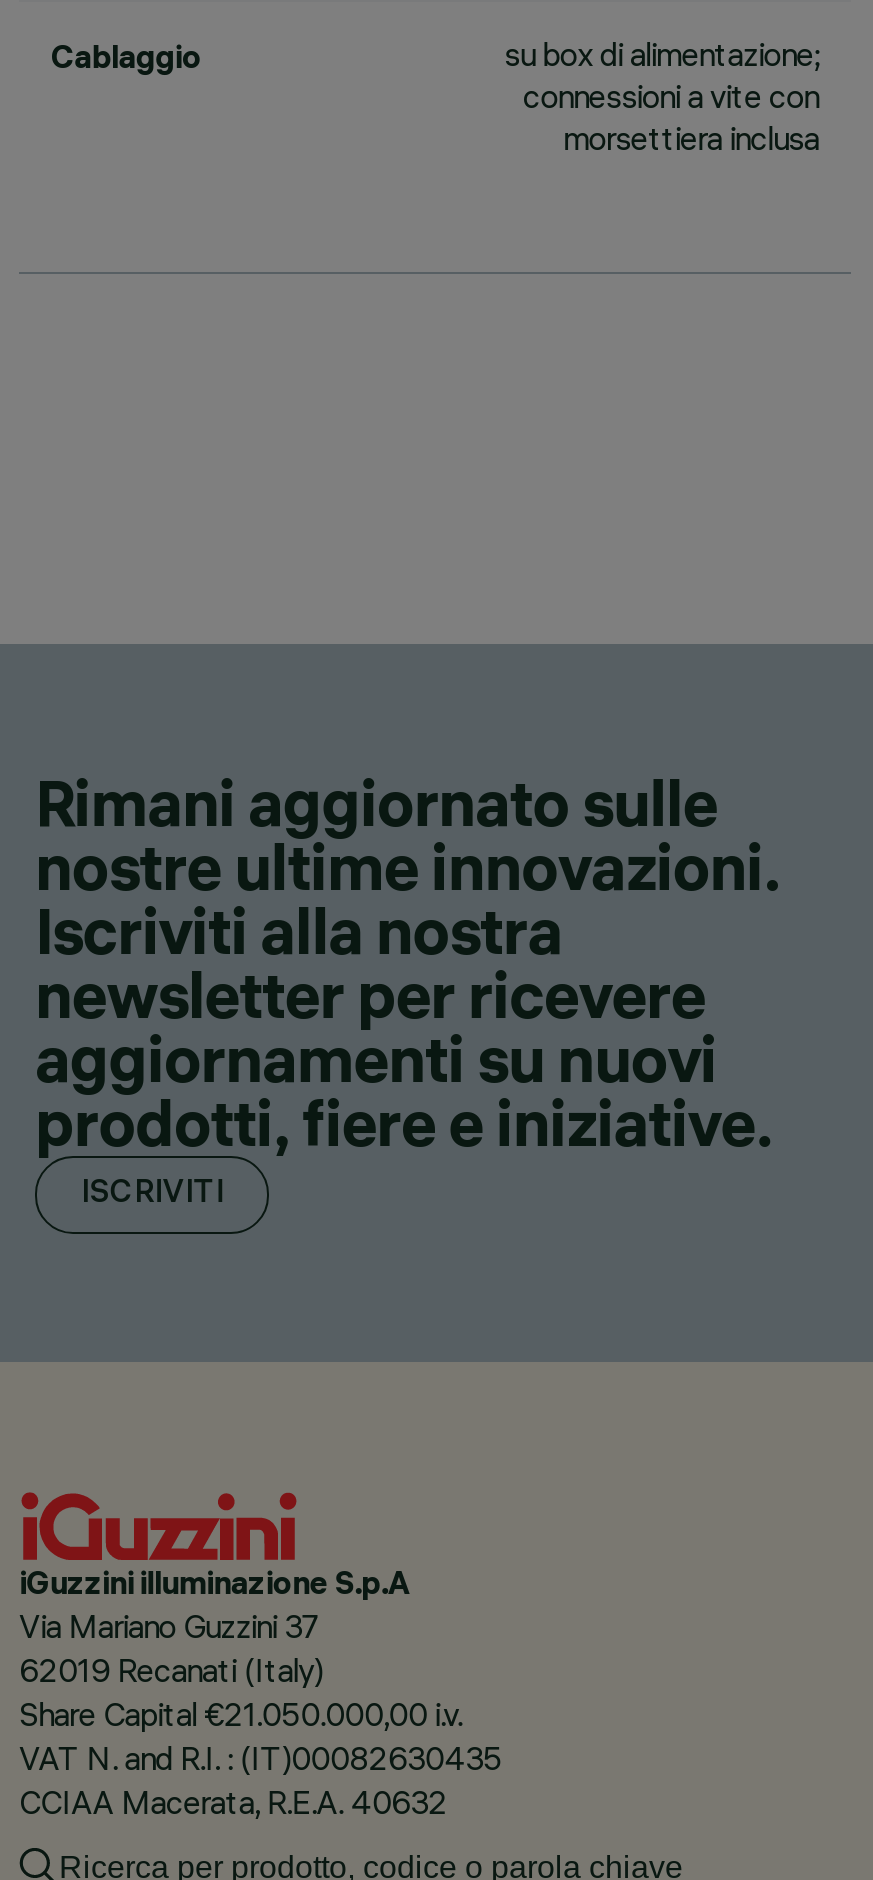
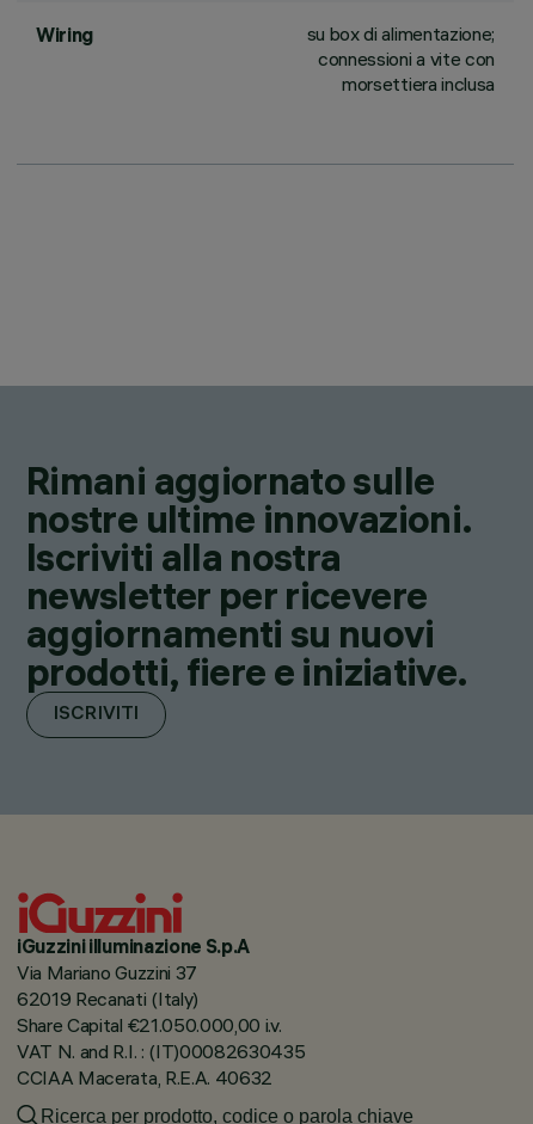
- Cablaggio
+ Wiring
